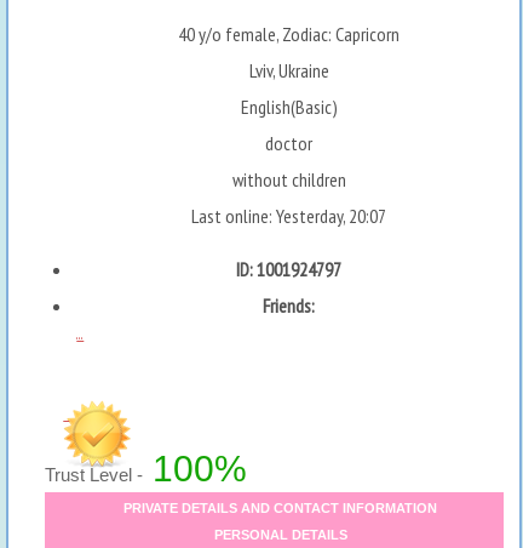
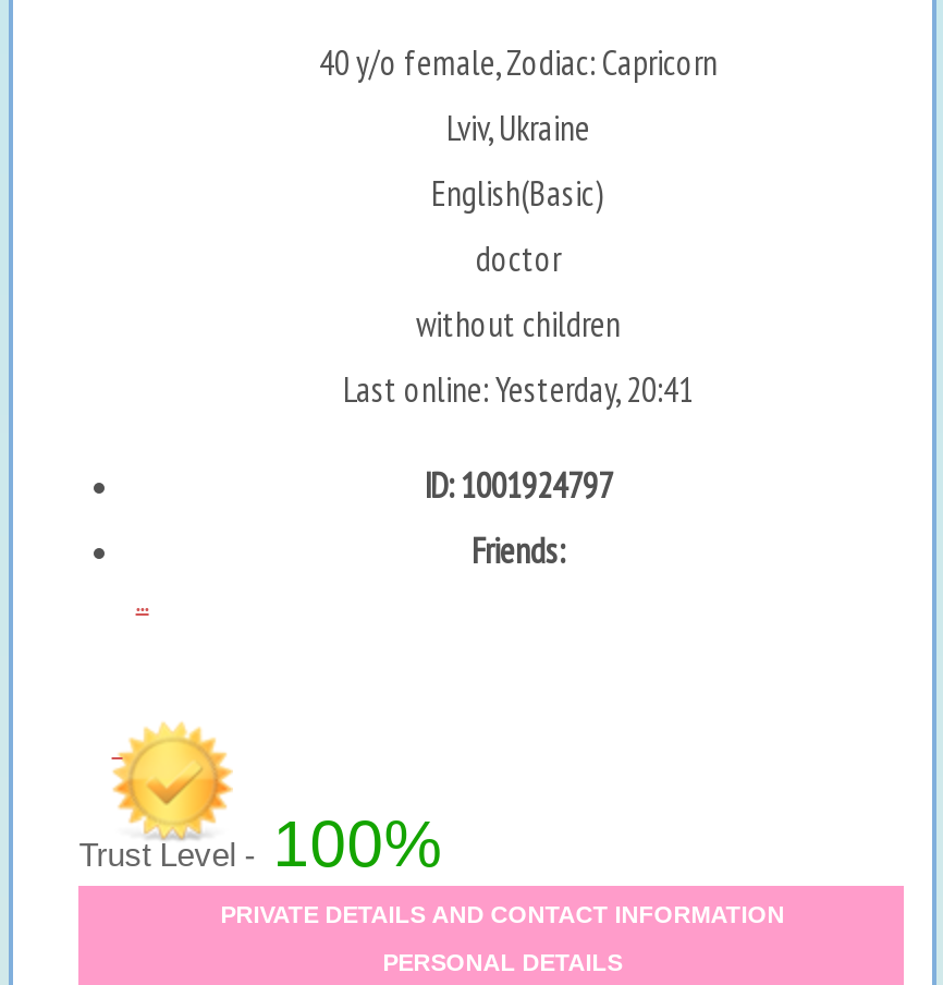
- Last online: Yesterday, 20:07
+ Last online: Yesterday, 20:41
